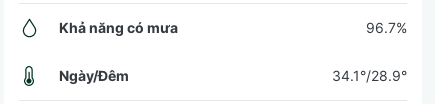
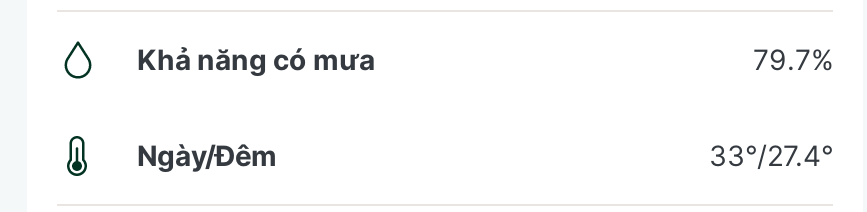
- 96.7%
+ 79.7%

- 34.1°/28.9°
+ 33°/27.4°
